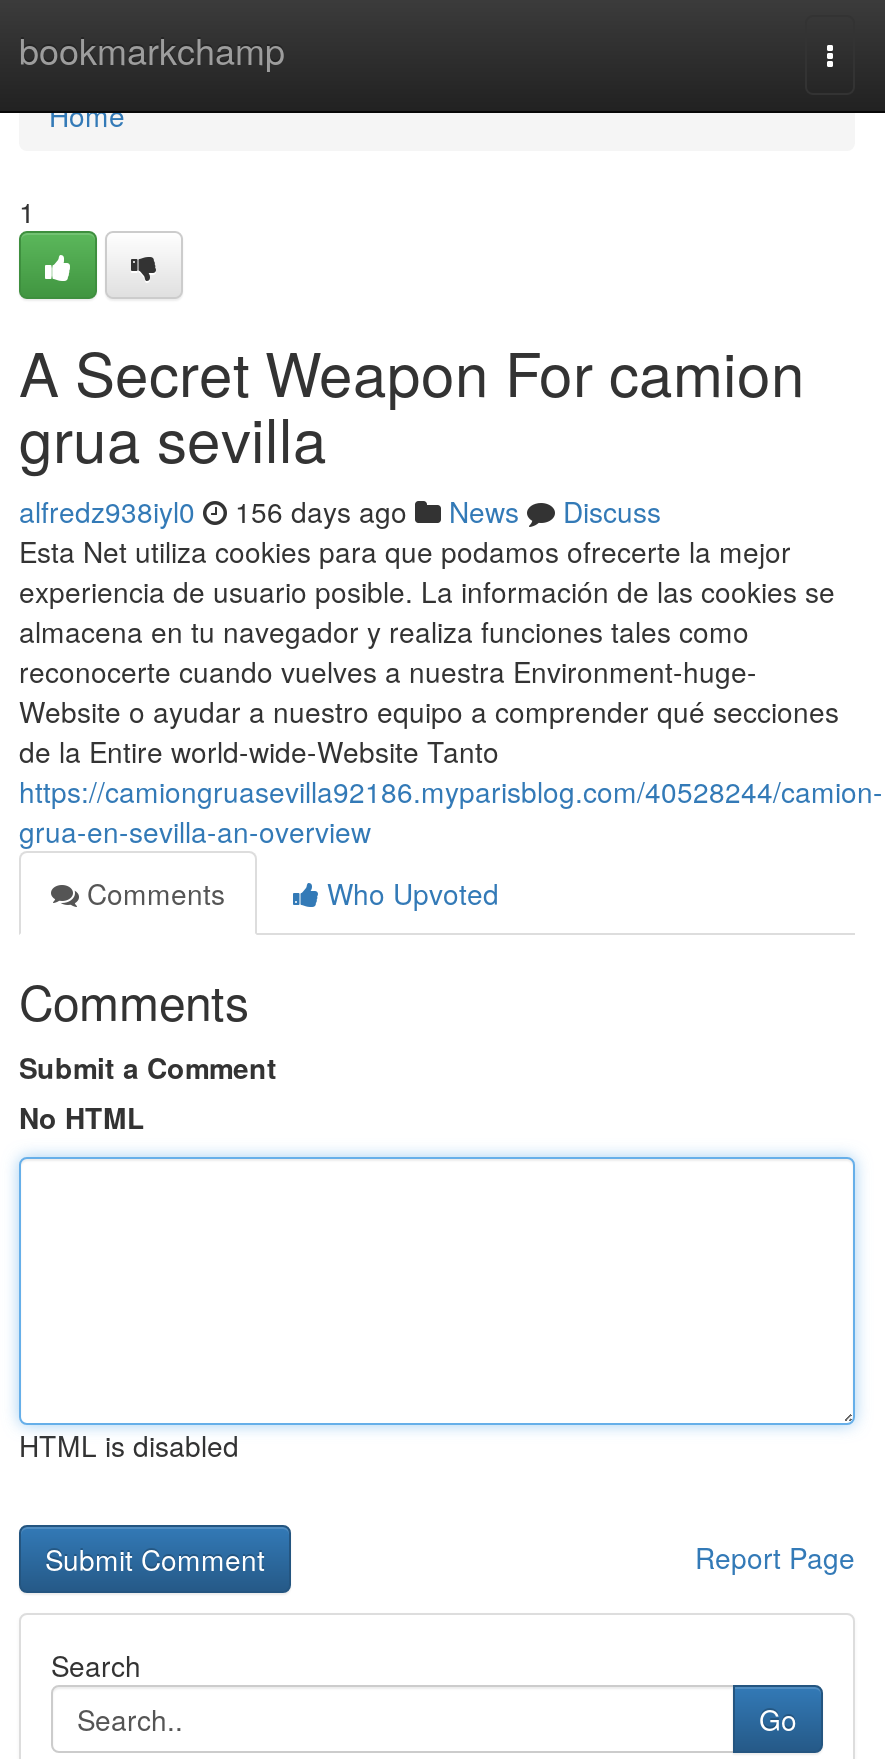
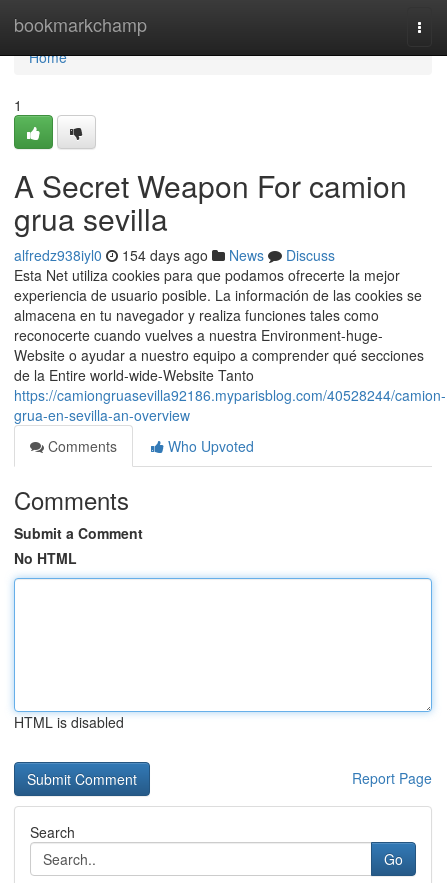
- alfredz938iyl0 156 days ago News Discuss
+ alfredz938iyl0 154 days ago News Discuss
